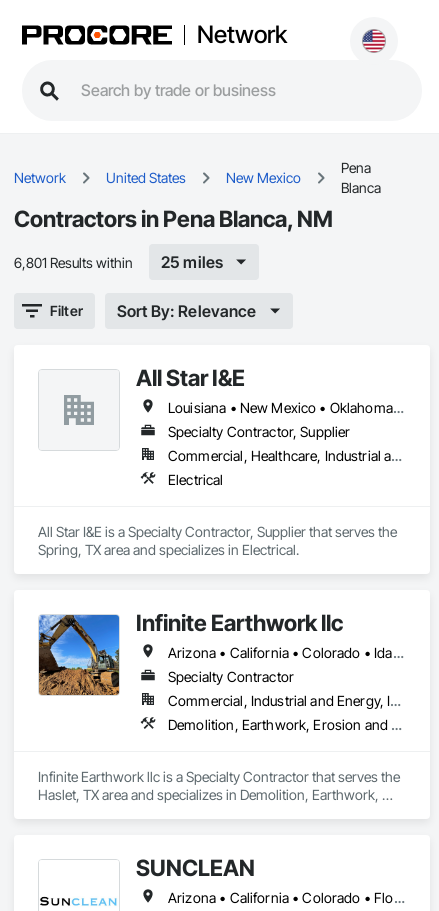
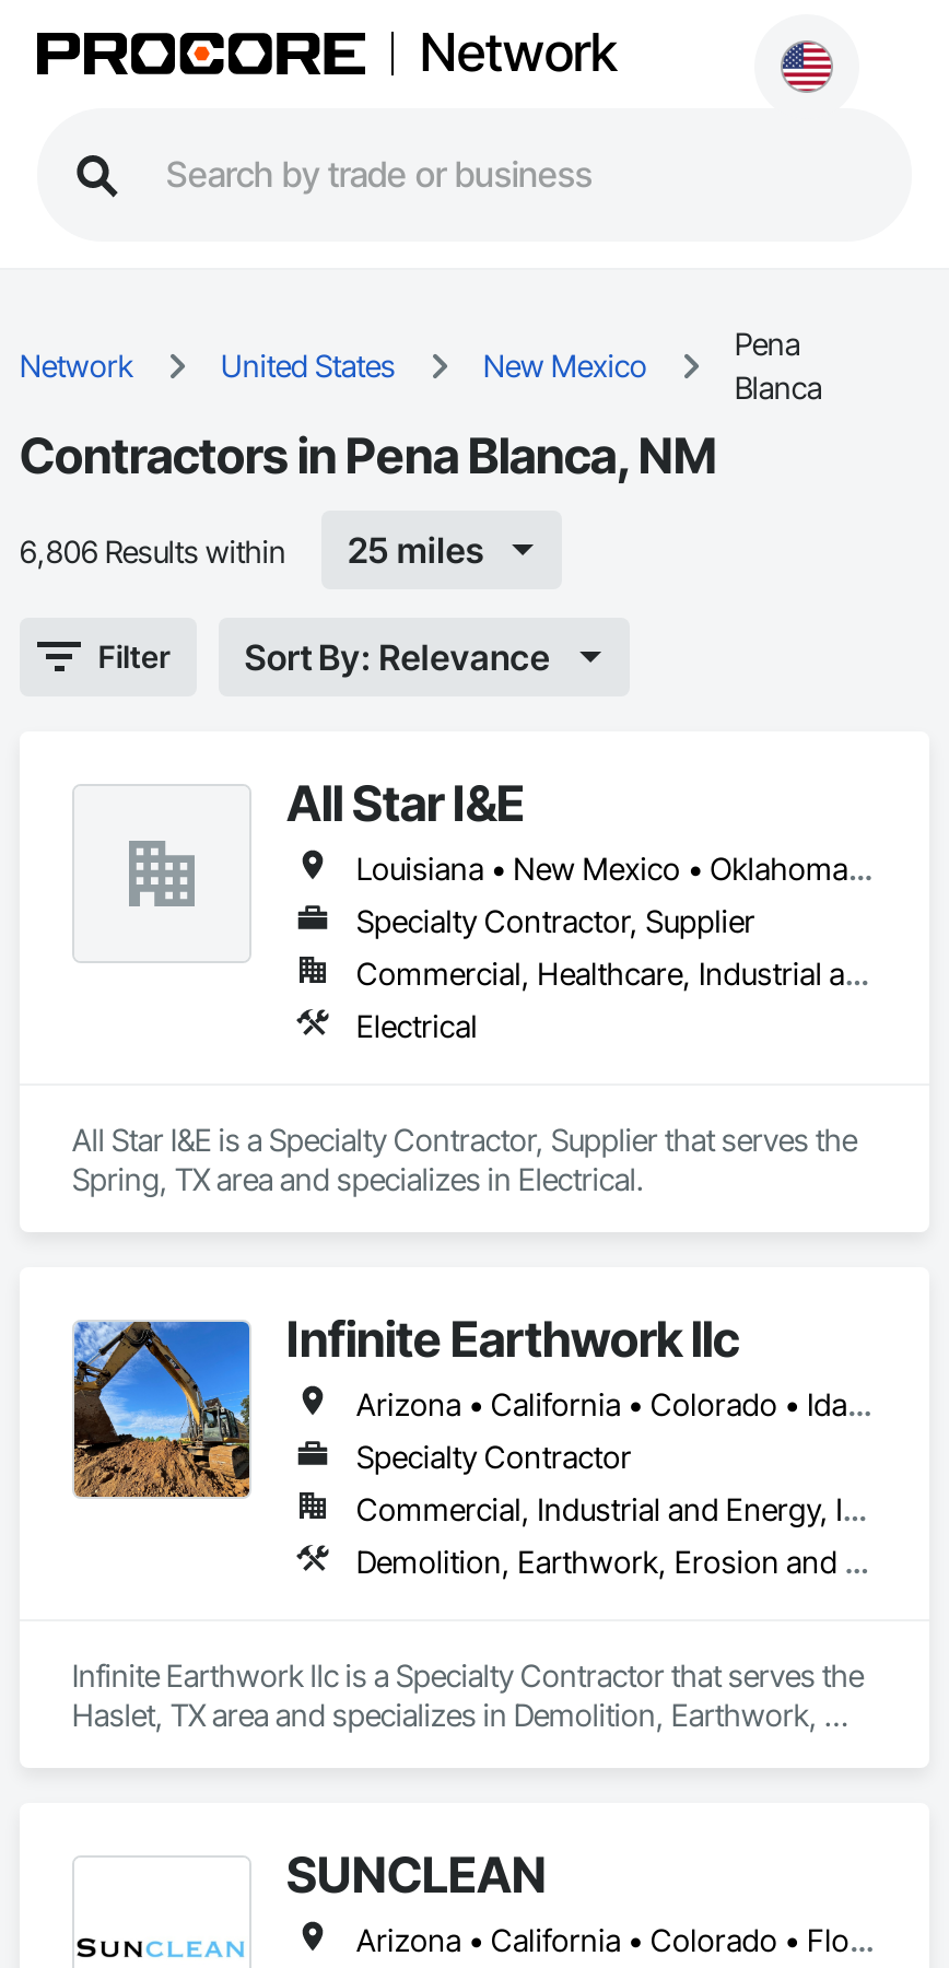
- 6,801 Results within
+ 6,806 Results within
